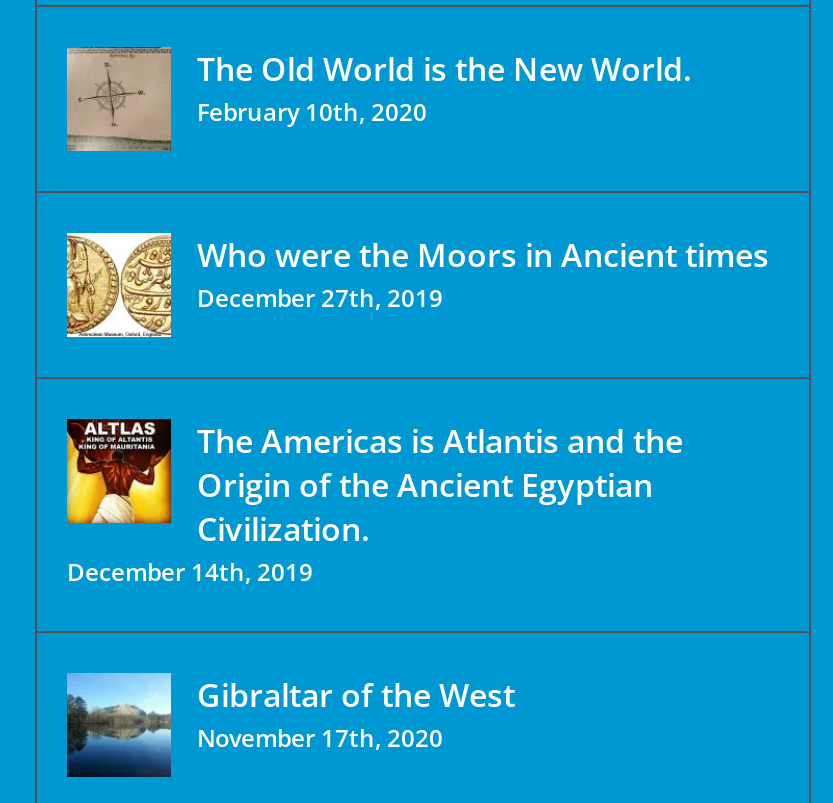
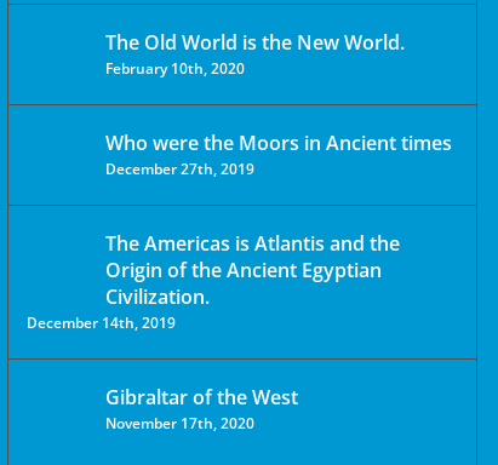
- [image]

- [image]

- [image]

- [image]
